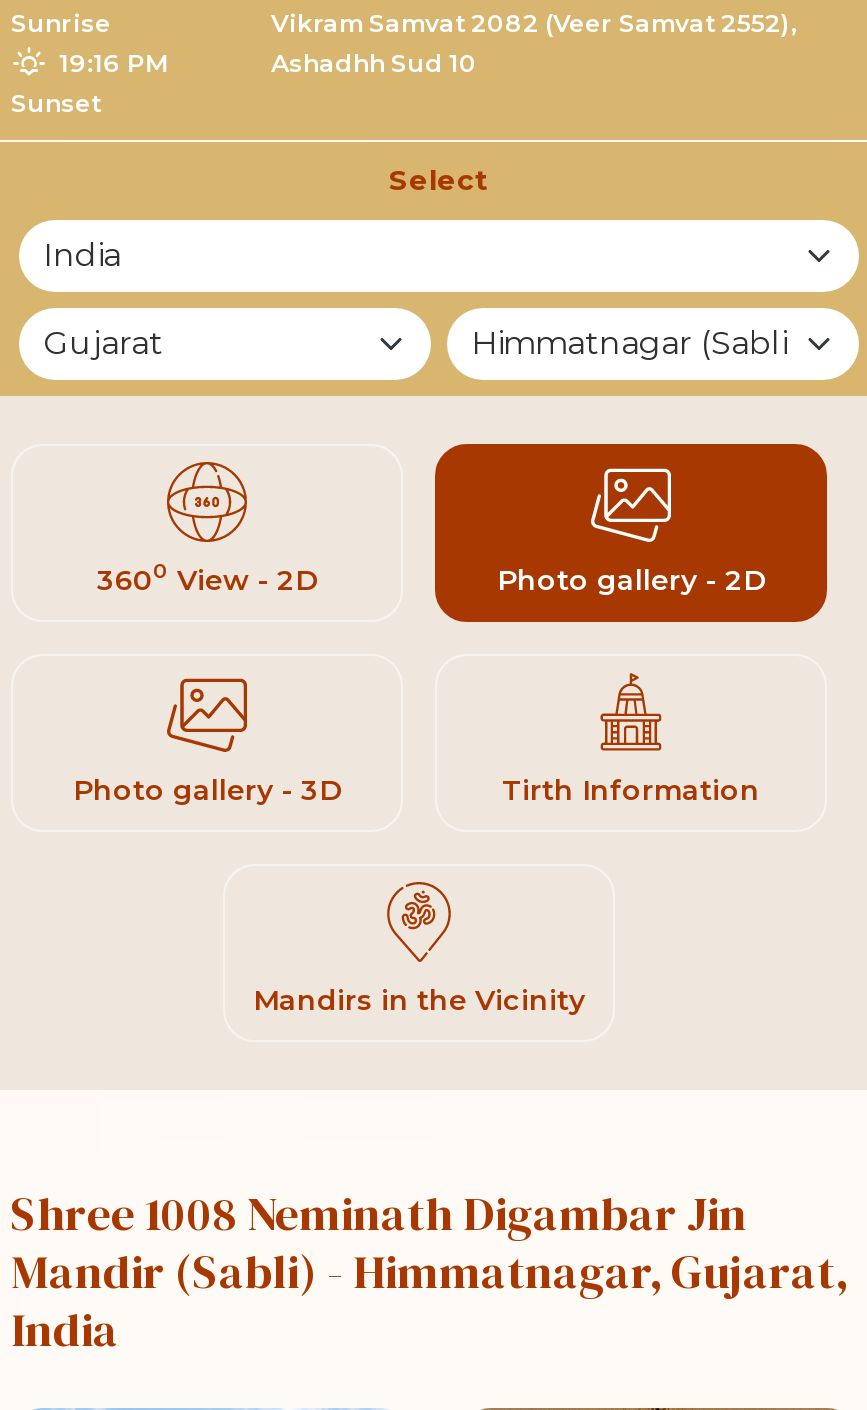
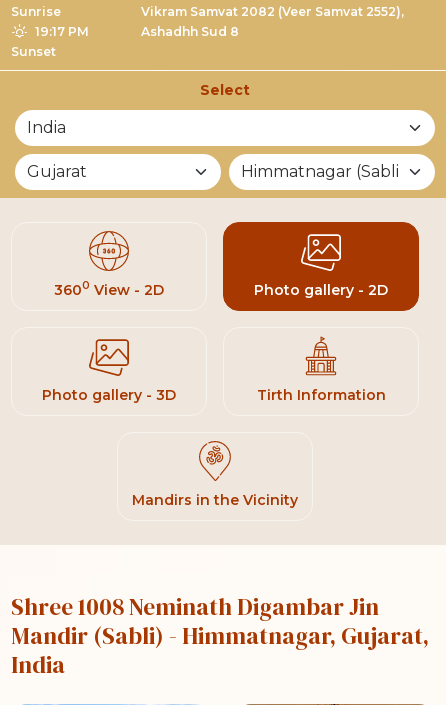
- 19:16 PM
+ 19:17 PM

- Ashadhh Sud 10
+ Ashadhh Sud 8
